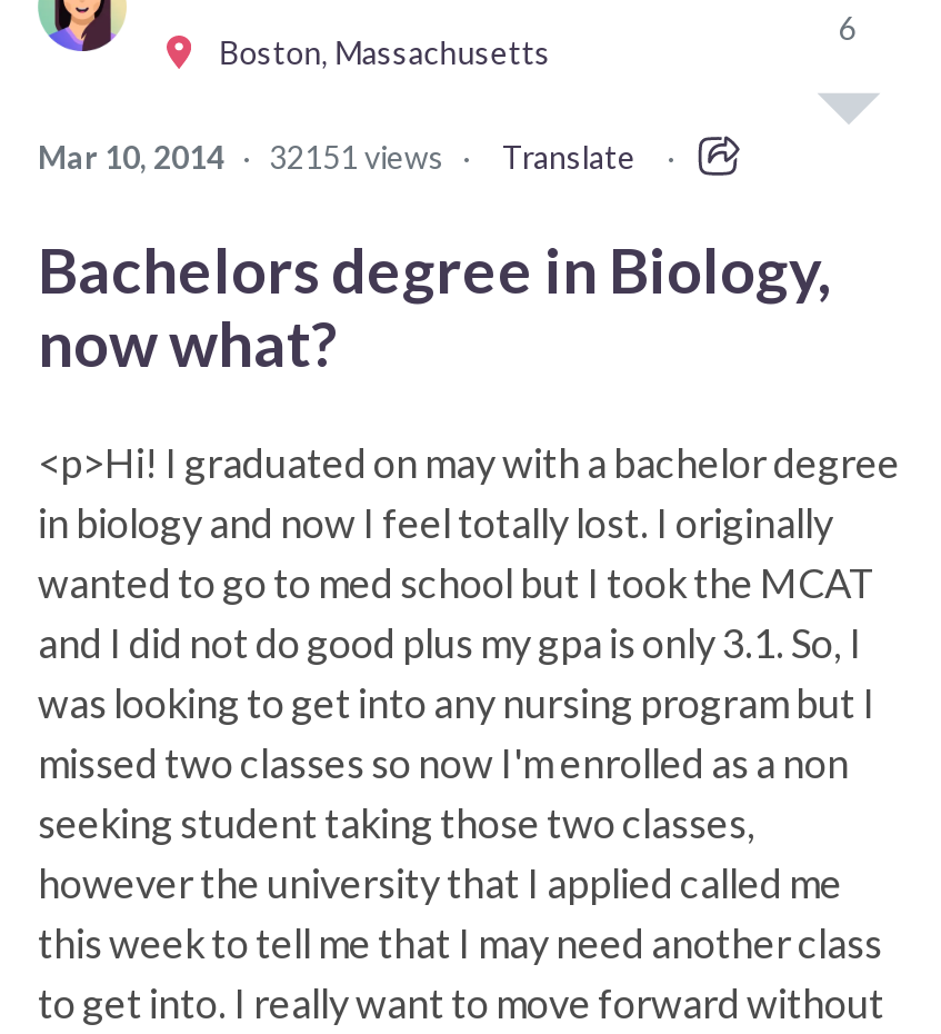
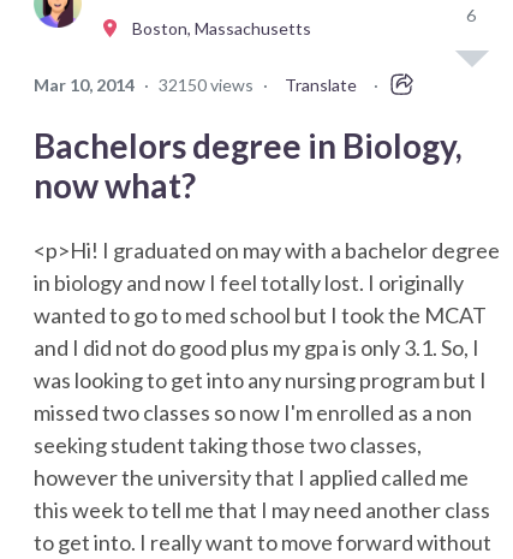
- Mar 10, 2014 · 32151 views ·
+ Mar 10, 2014 · 32150 views ·
